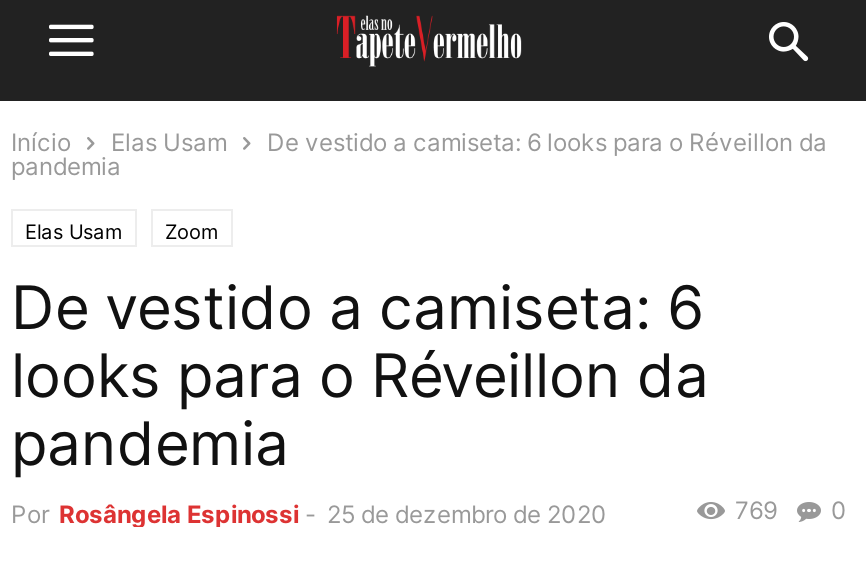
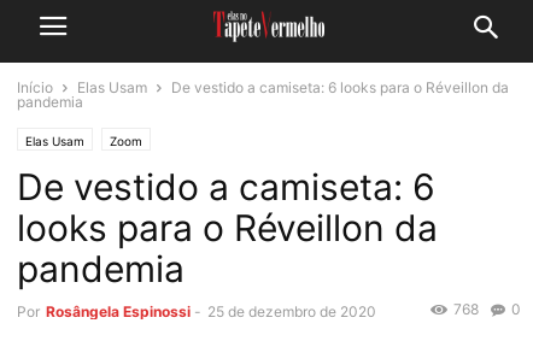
- 769 0
+ 768 0
